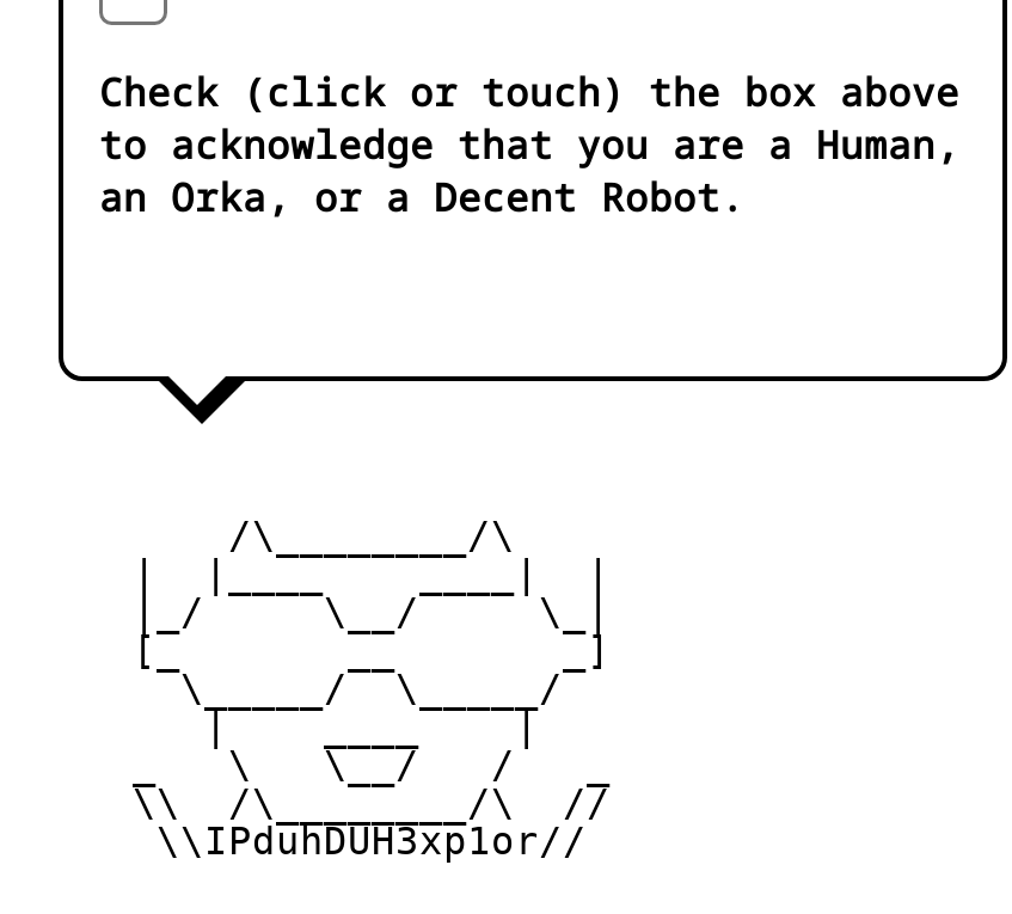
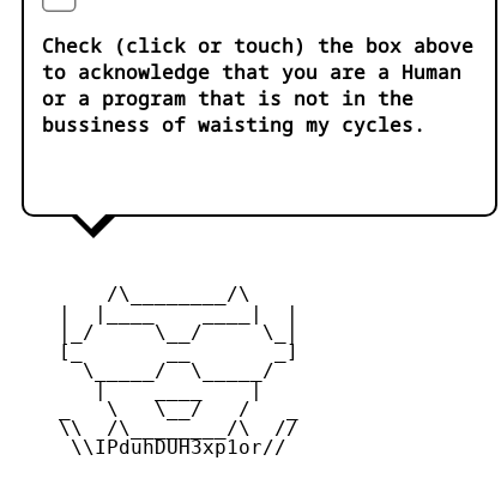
- to acknowledge that you are a Human,
- an Orka, or a Decent Robot.
+ to acknowledge that you are a Human
+ or a program that is not in the
+ bussiness of waisting my cycles.
